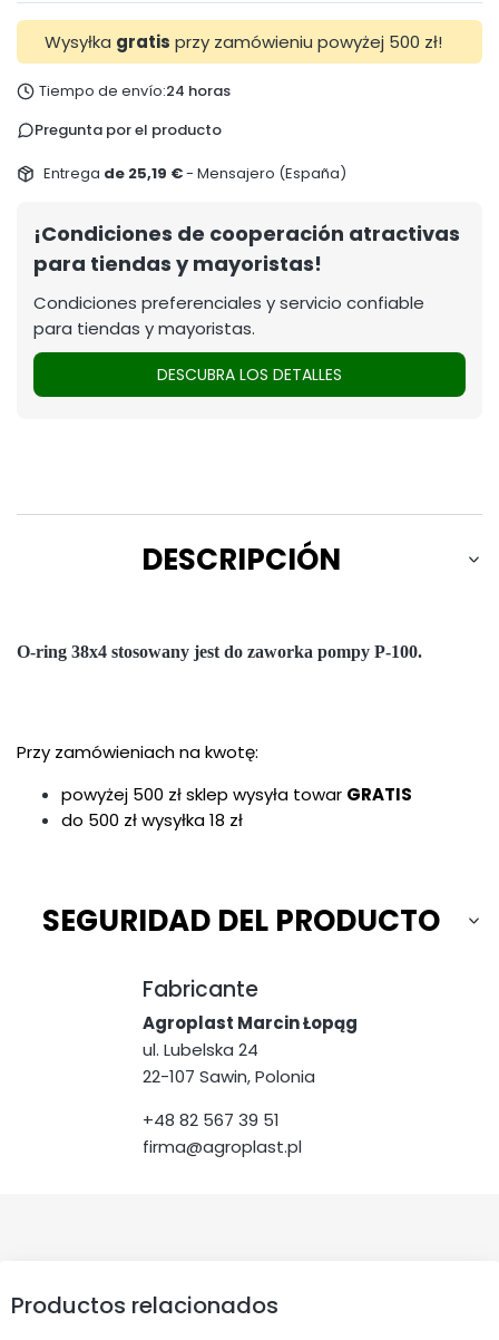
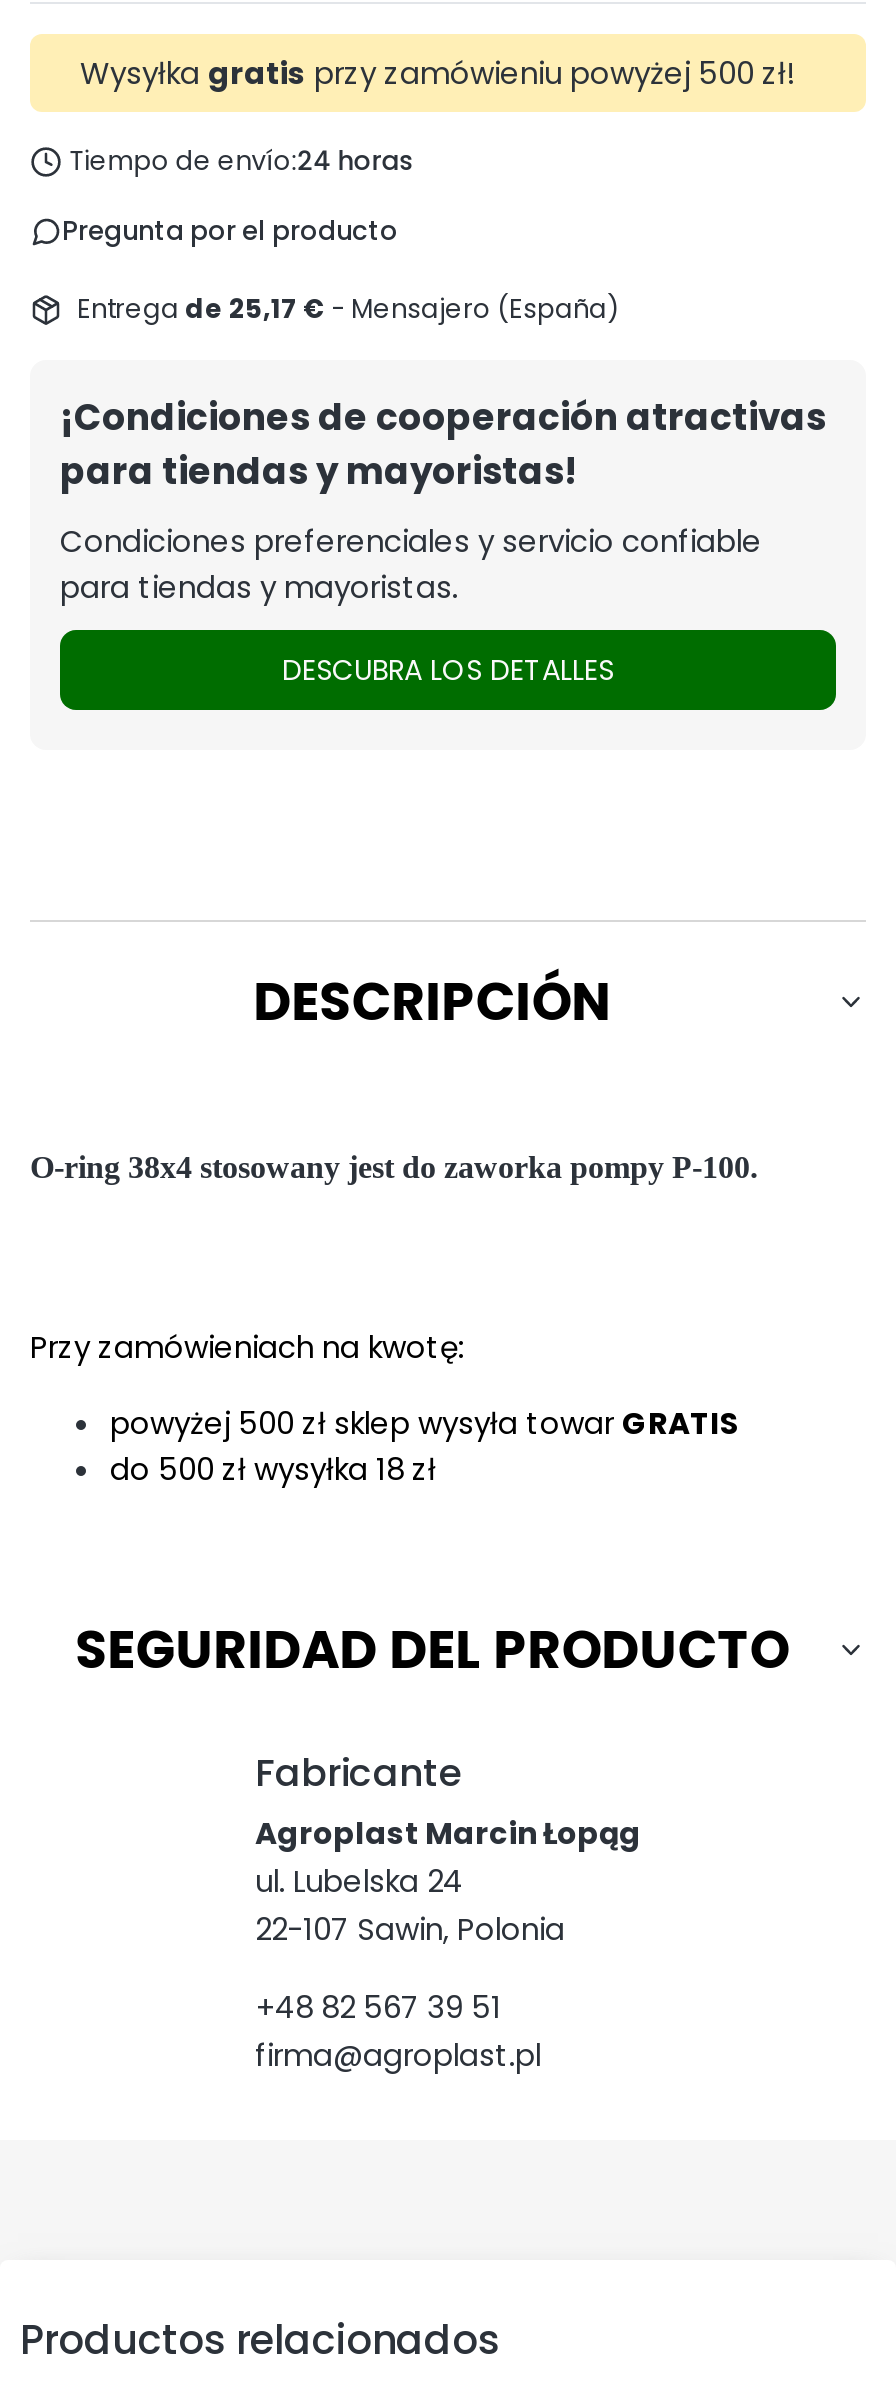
- Entrega de 25,19 €- Mensajero (España)
+ Entrega de 25,17 €- Mensajero (España)
